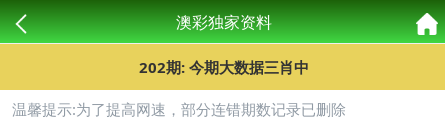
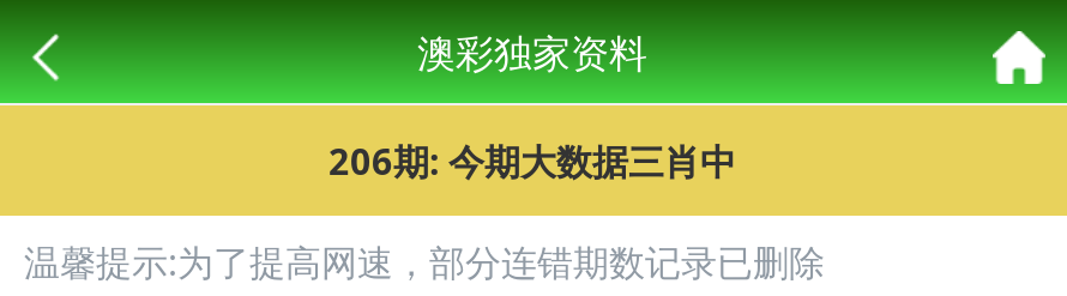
- 202期: 今期大数据三肖中
+ 206期: 今期大数据三肖中
